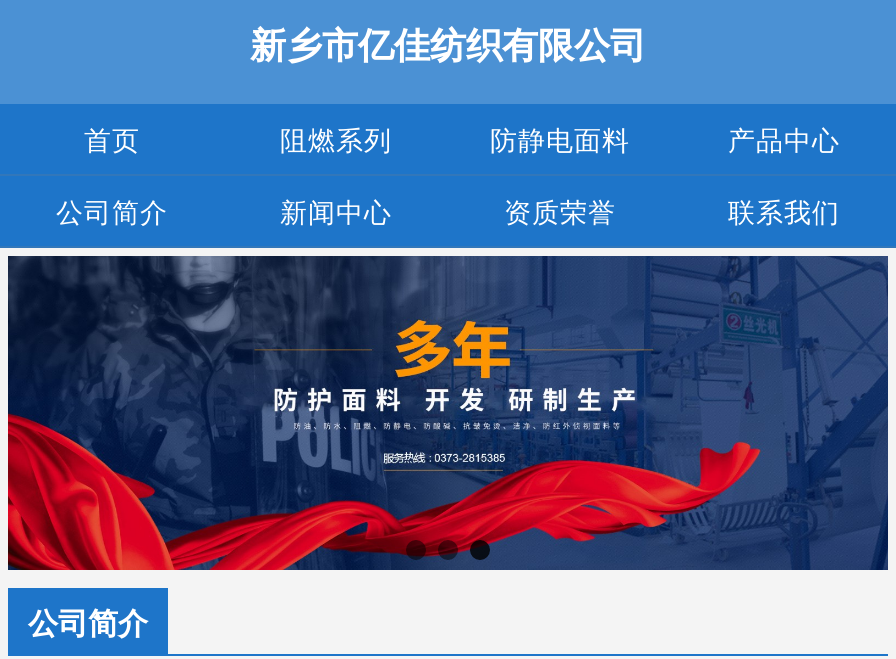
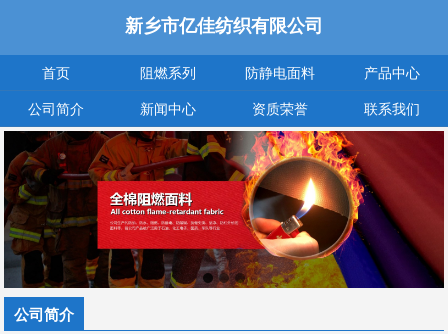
- [image]
+ [image]
